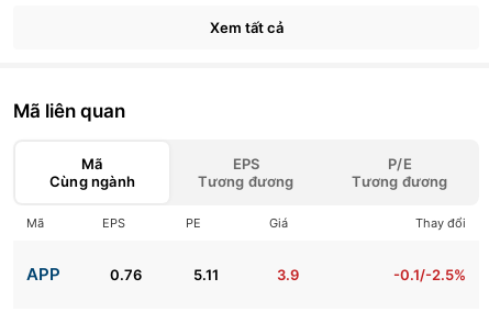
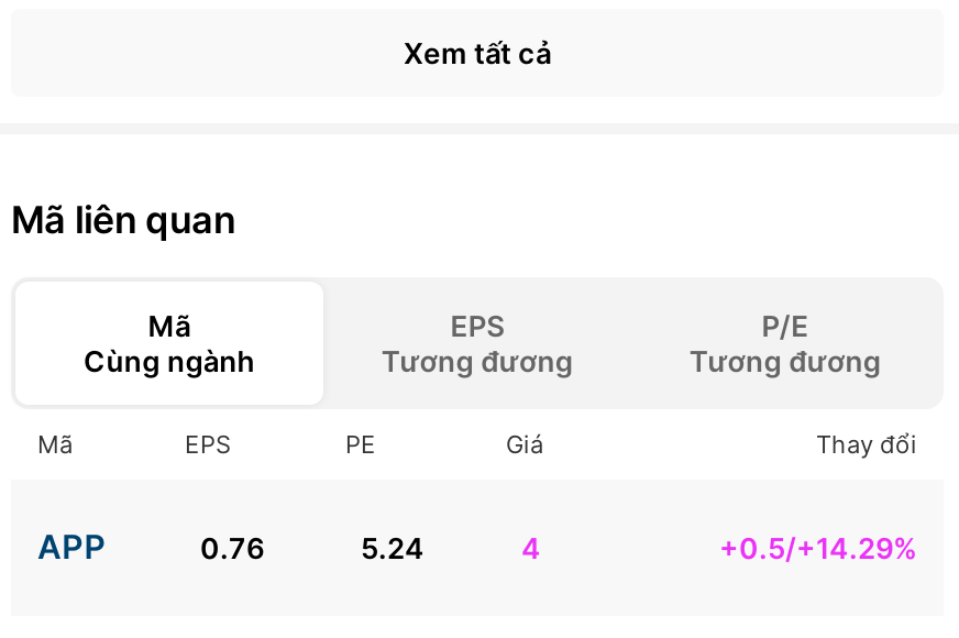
- 5.11
+ 5.24

- 3.9
+ 4

- -0.1/-2.5%
+ +0.5/+14.29%
